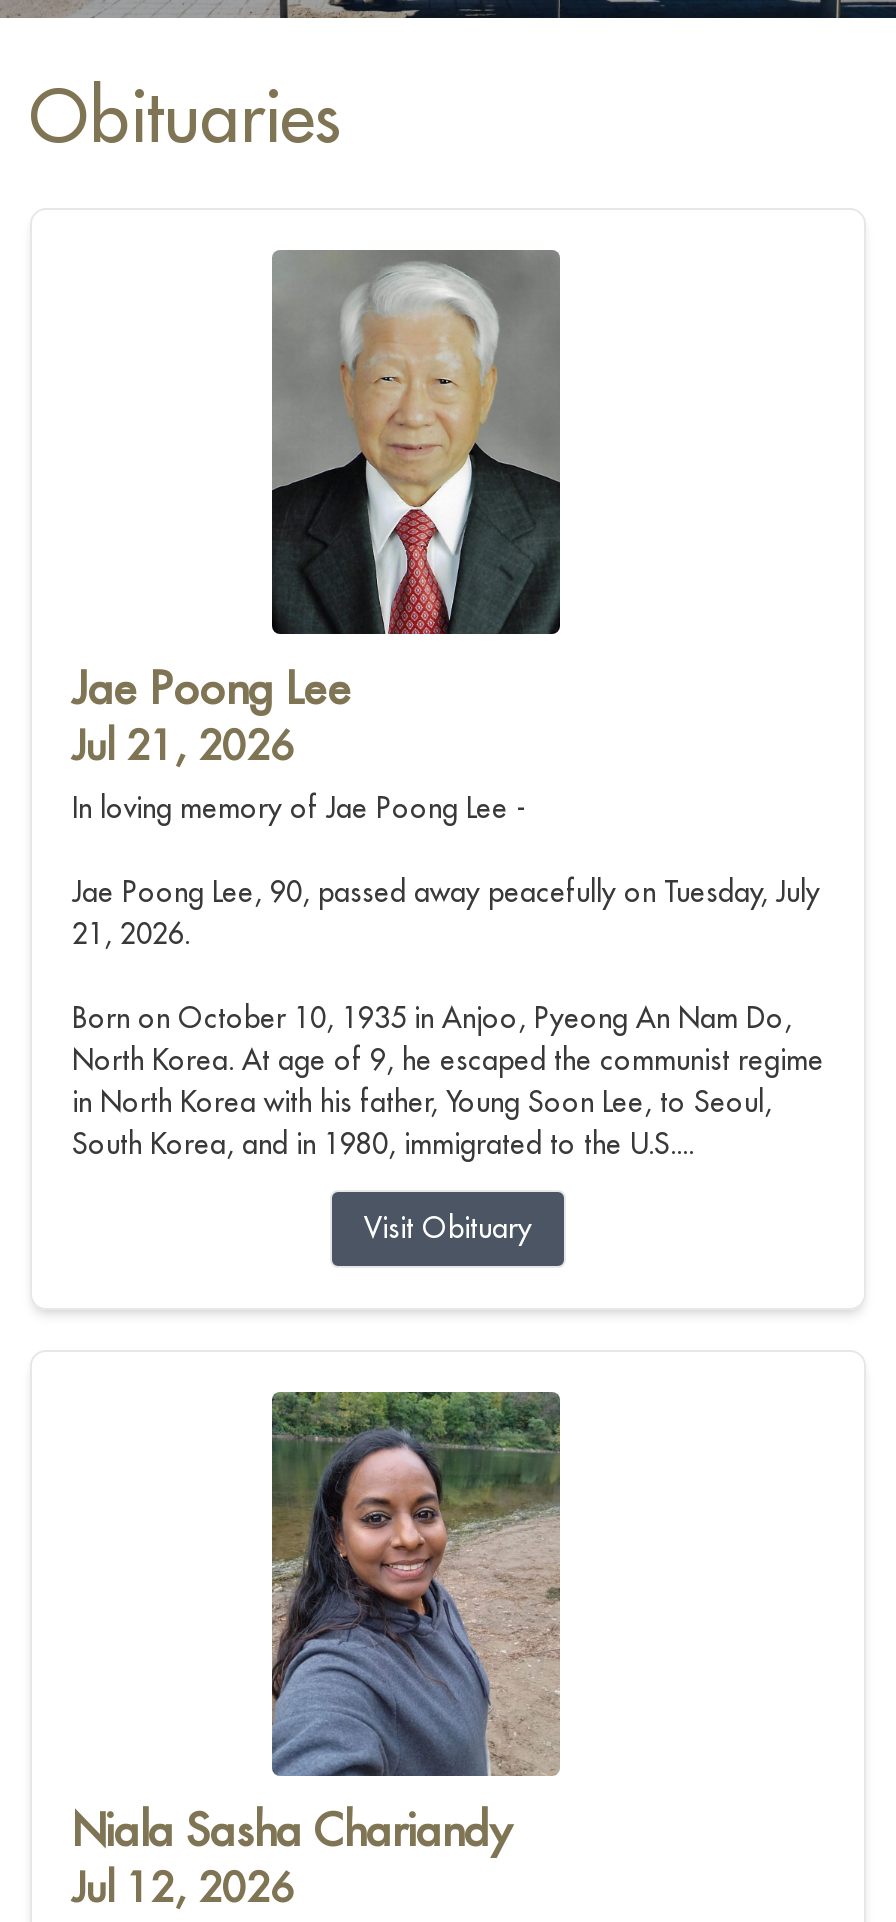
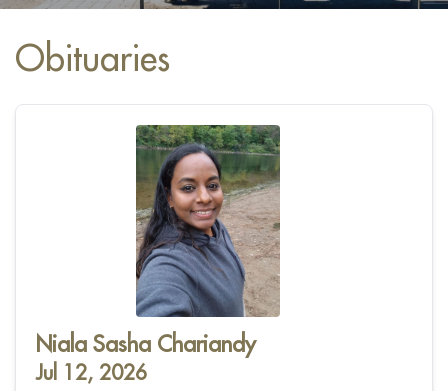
- [image]
- Jae Poong Lee
- Jul 21, 2026
- In loving memory of Jae Poong Lee -
- Jae Poong Lee, 90, passed away peacefully on Tuesday, July
- 21, 2026.
- Born on October 10, 1935 in Anjoo, Pyeong An Nam Do,
- North Korea. At age of 9, he escaped the communist regime
- in North Korea with his father, Young Soon Lee, to Seoul,
- South Korea, and in 1980, immigrated to the U.S....
- Visit Obituary
